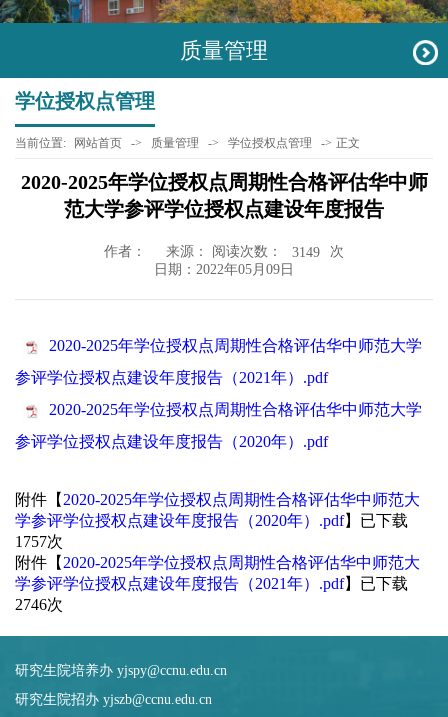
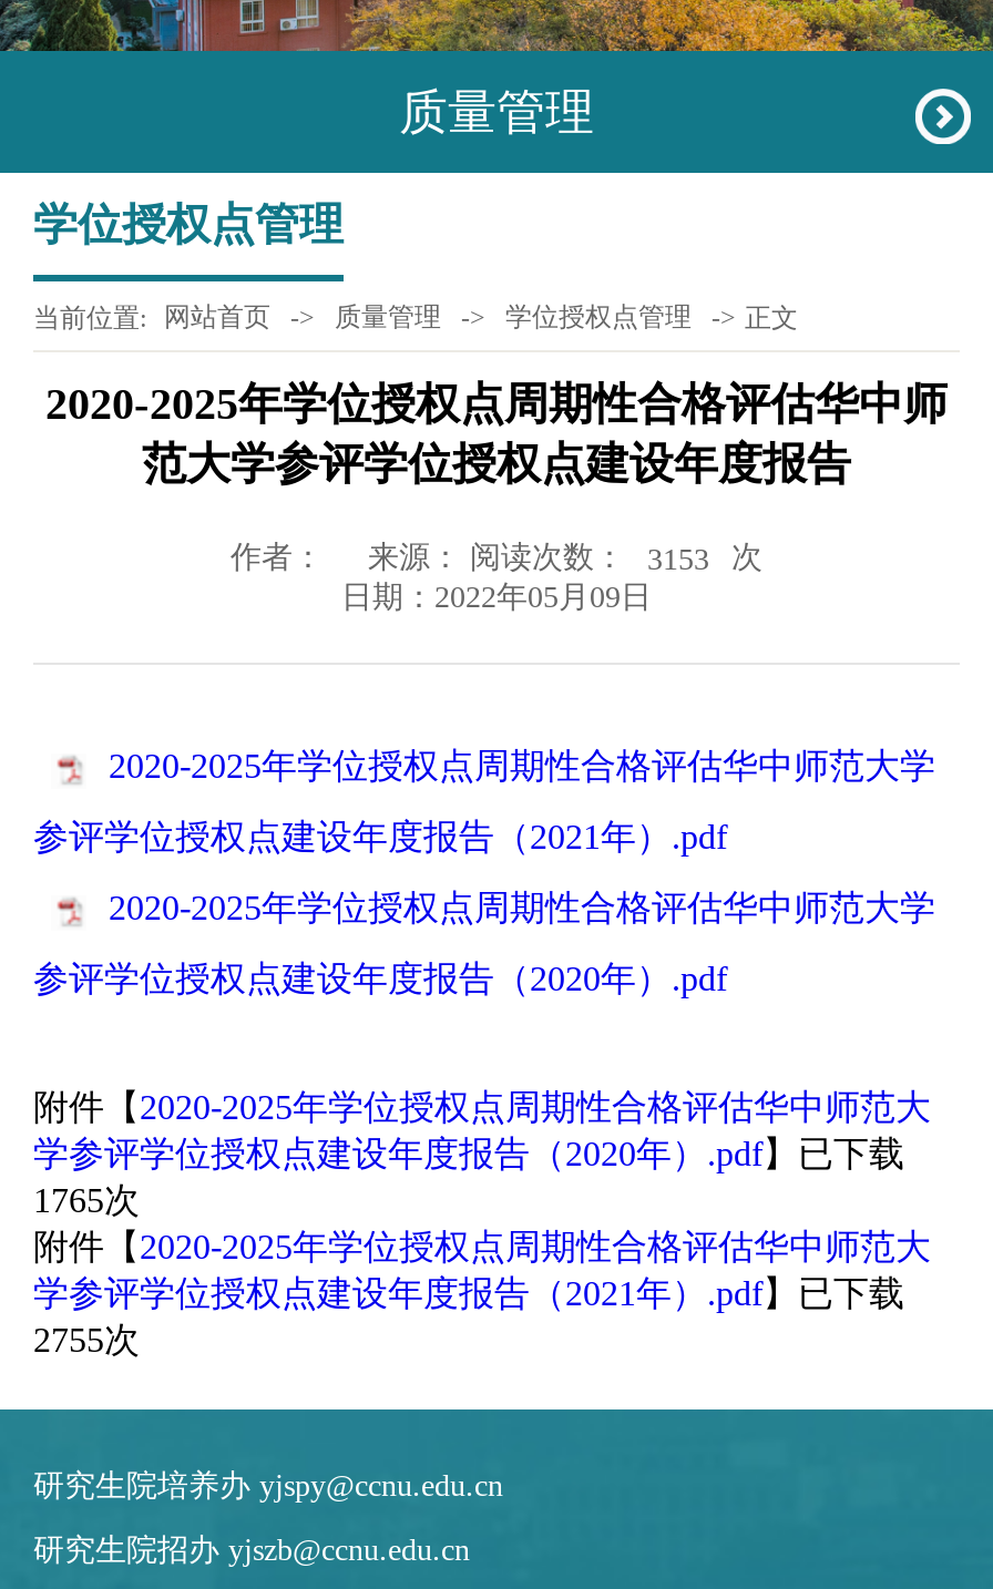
- 作者： 来源： 阅读次数： 3149 次
+ 作者： 来源： 阅读次数： 3153 次

- 1757次
+ 1765次

- 2746次
+ 2755次
